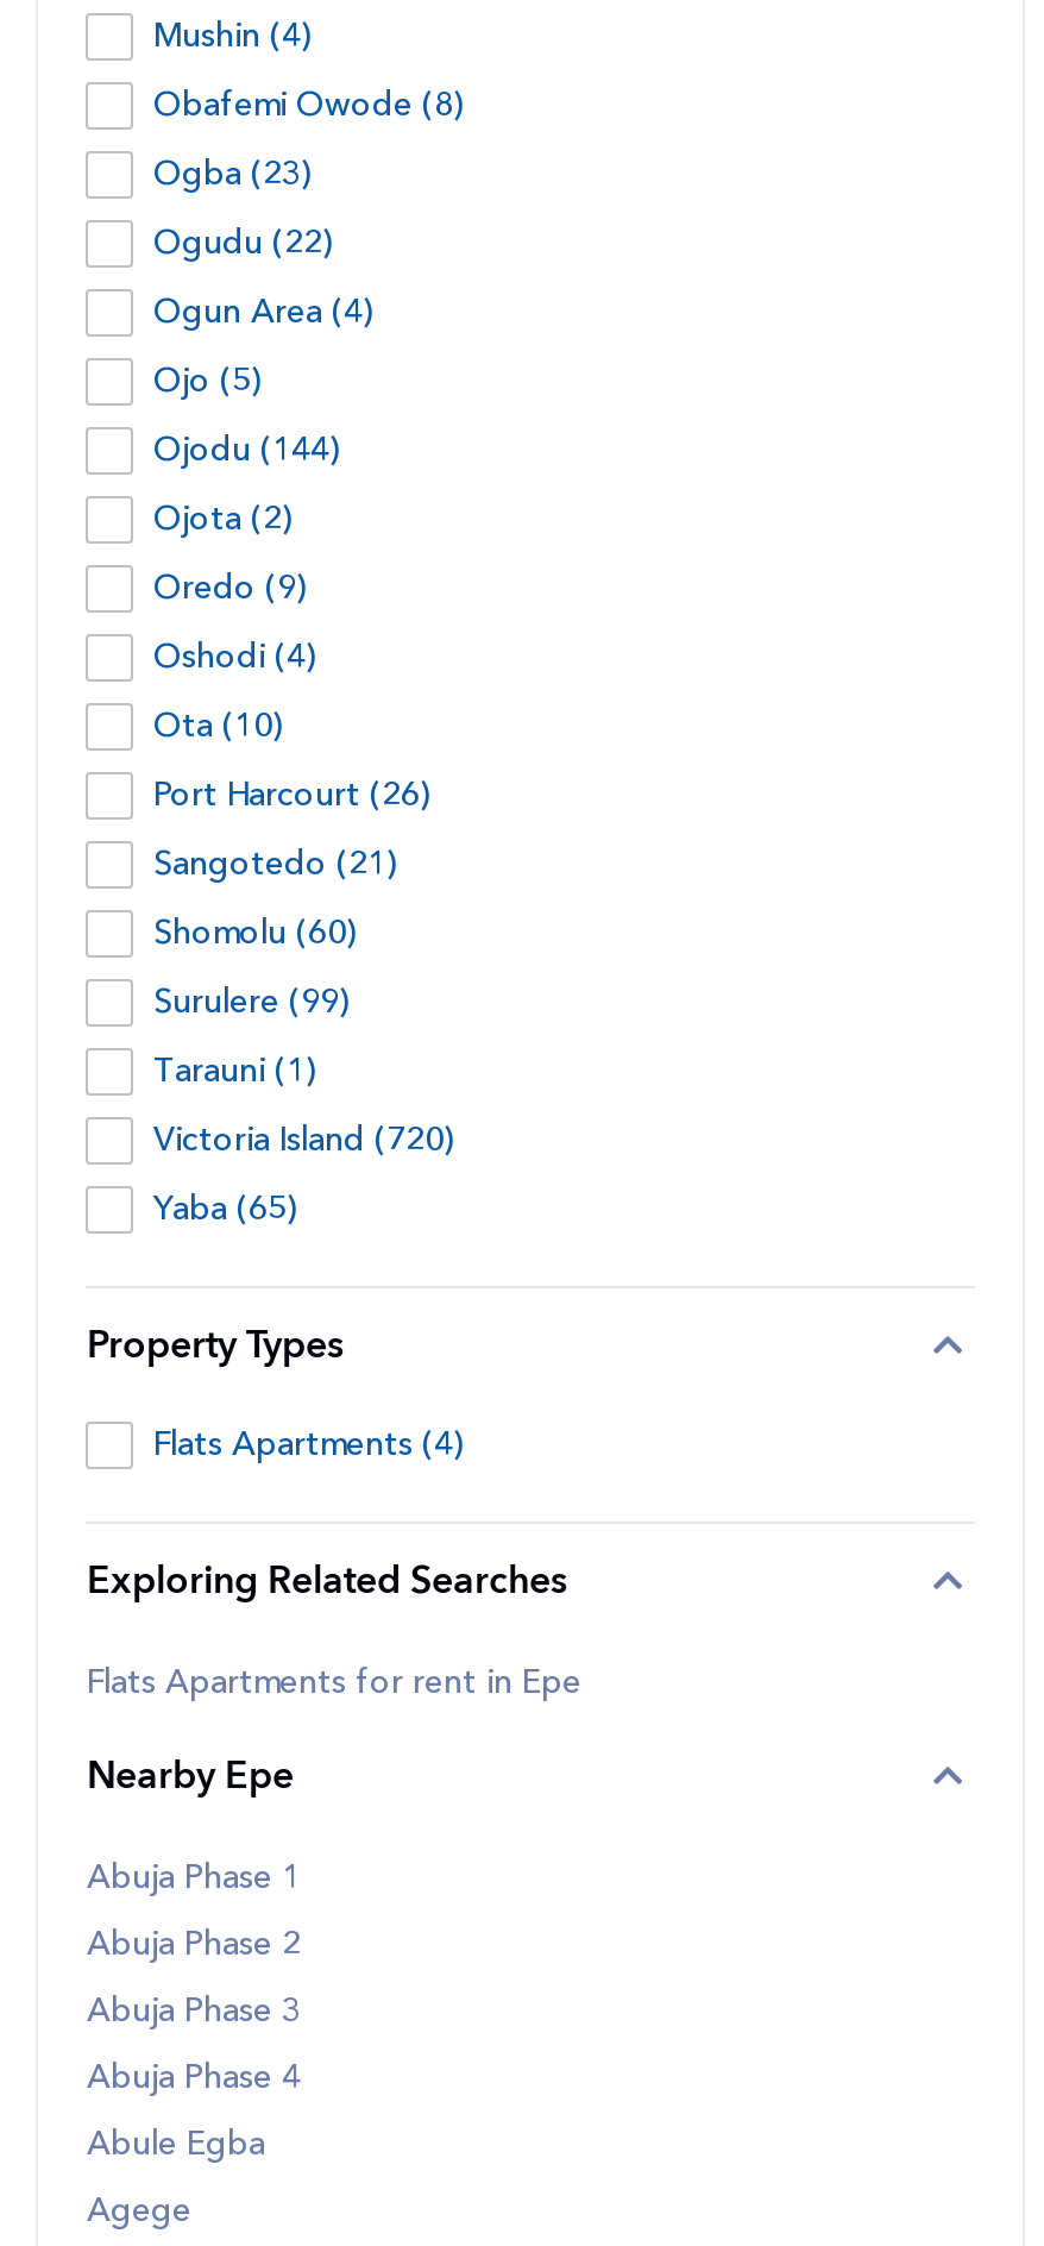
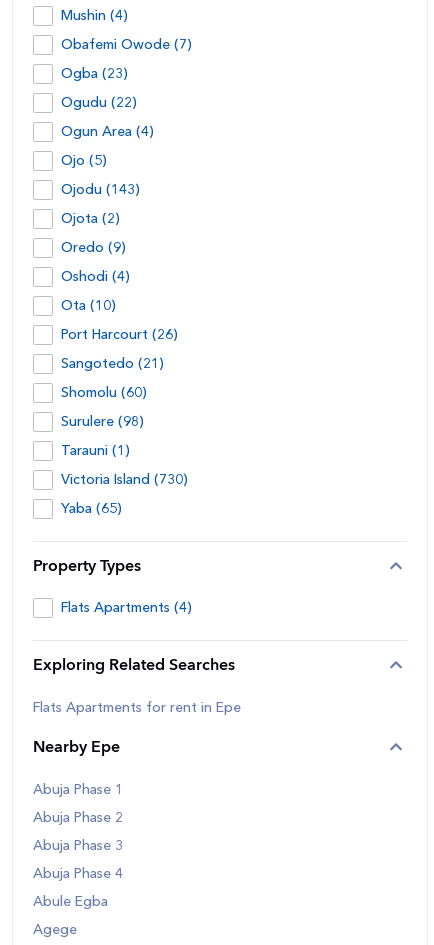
- Obafemi Owode (8)
+ Obafemi Owode (7)

- Ojodu (144)
+ Ojodu (143)

- Surulere (99)
+ Surulere (98)

- Victoria Island (720)
+ Victoria Island (730)
